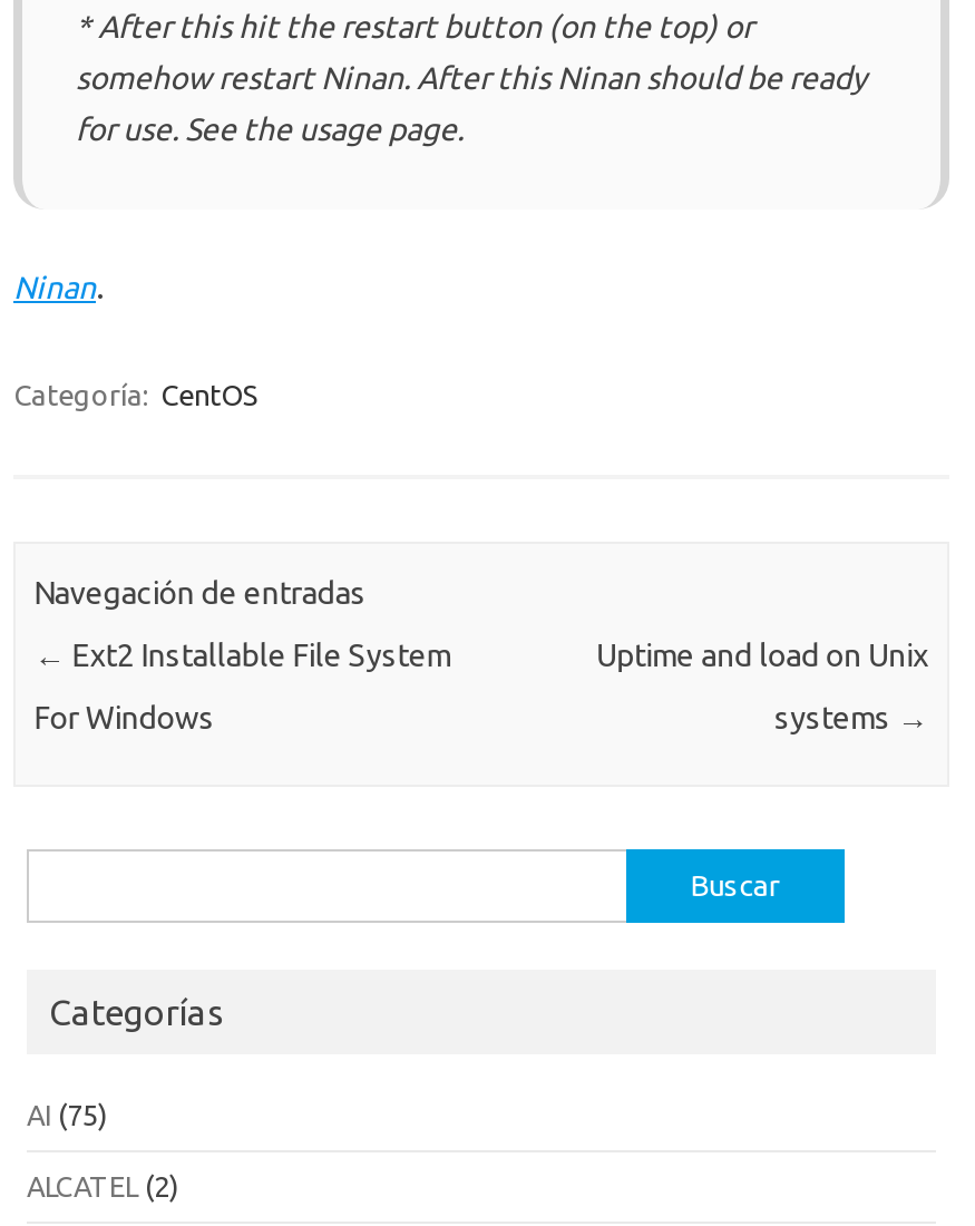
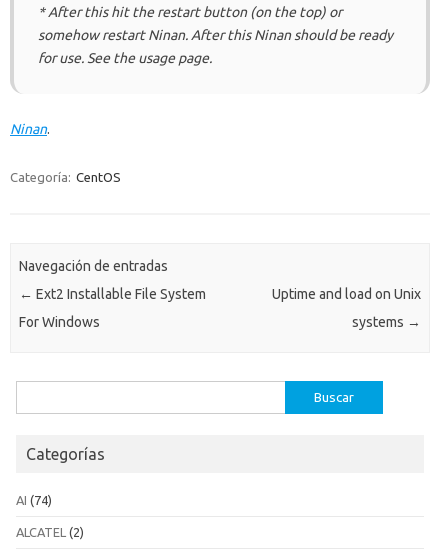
- AI (75)
+ AI (74)
